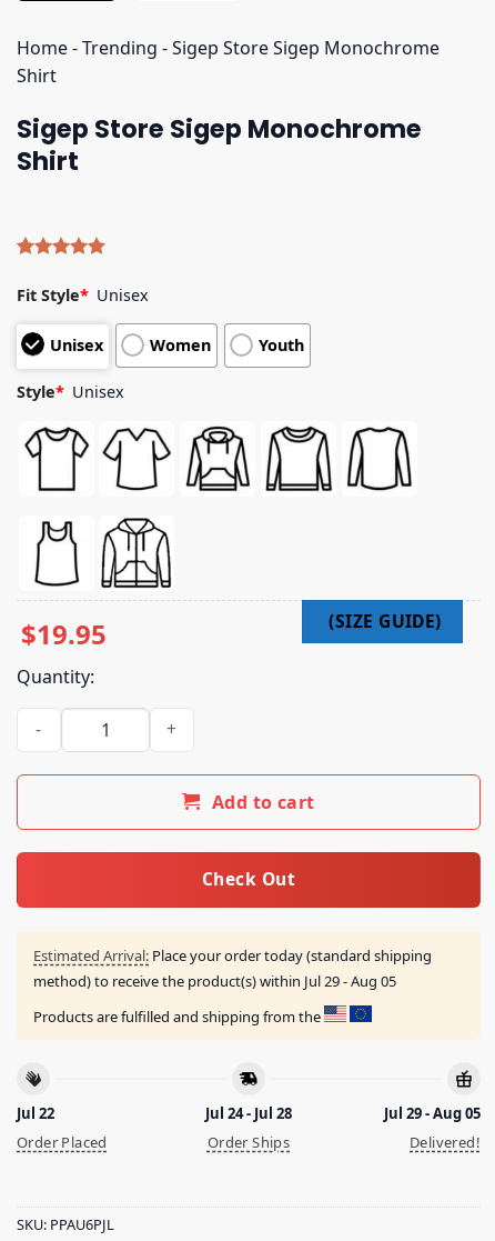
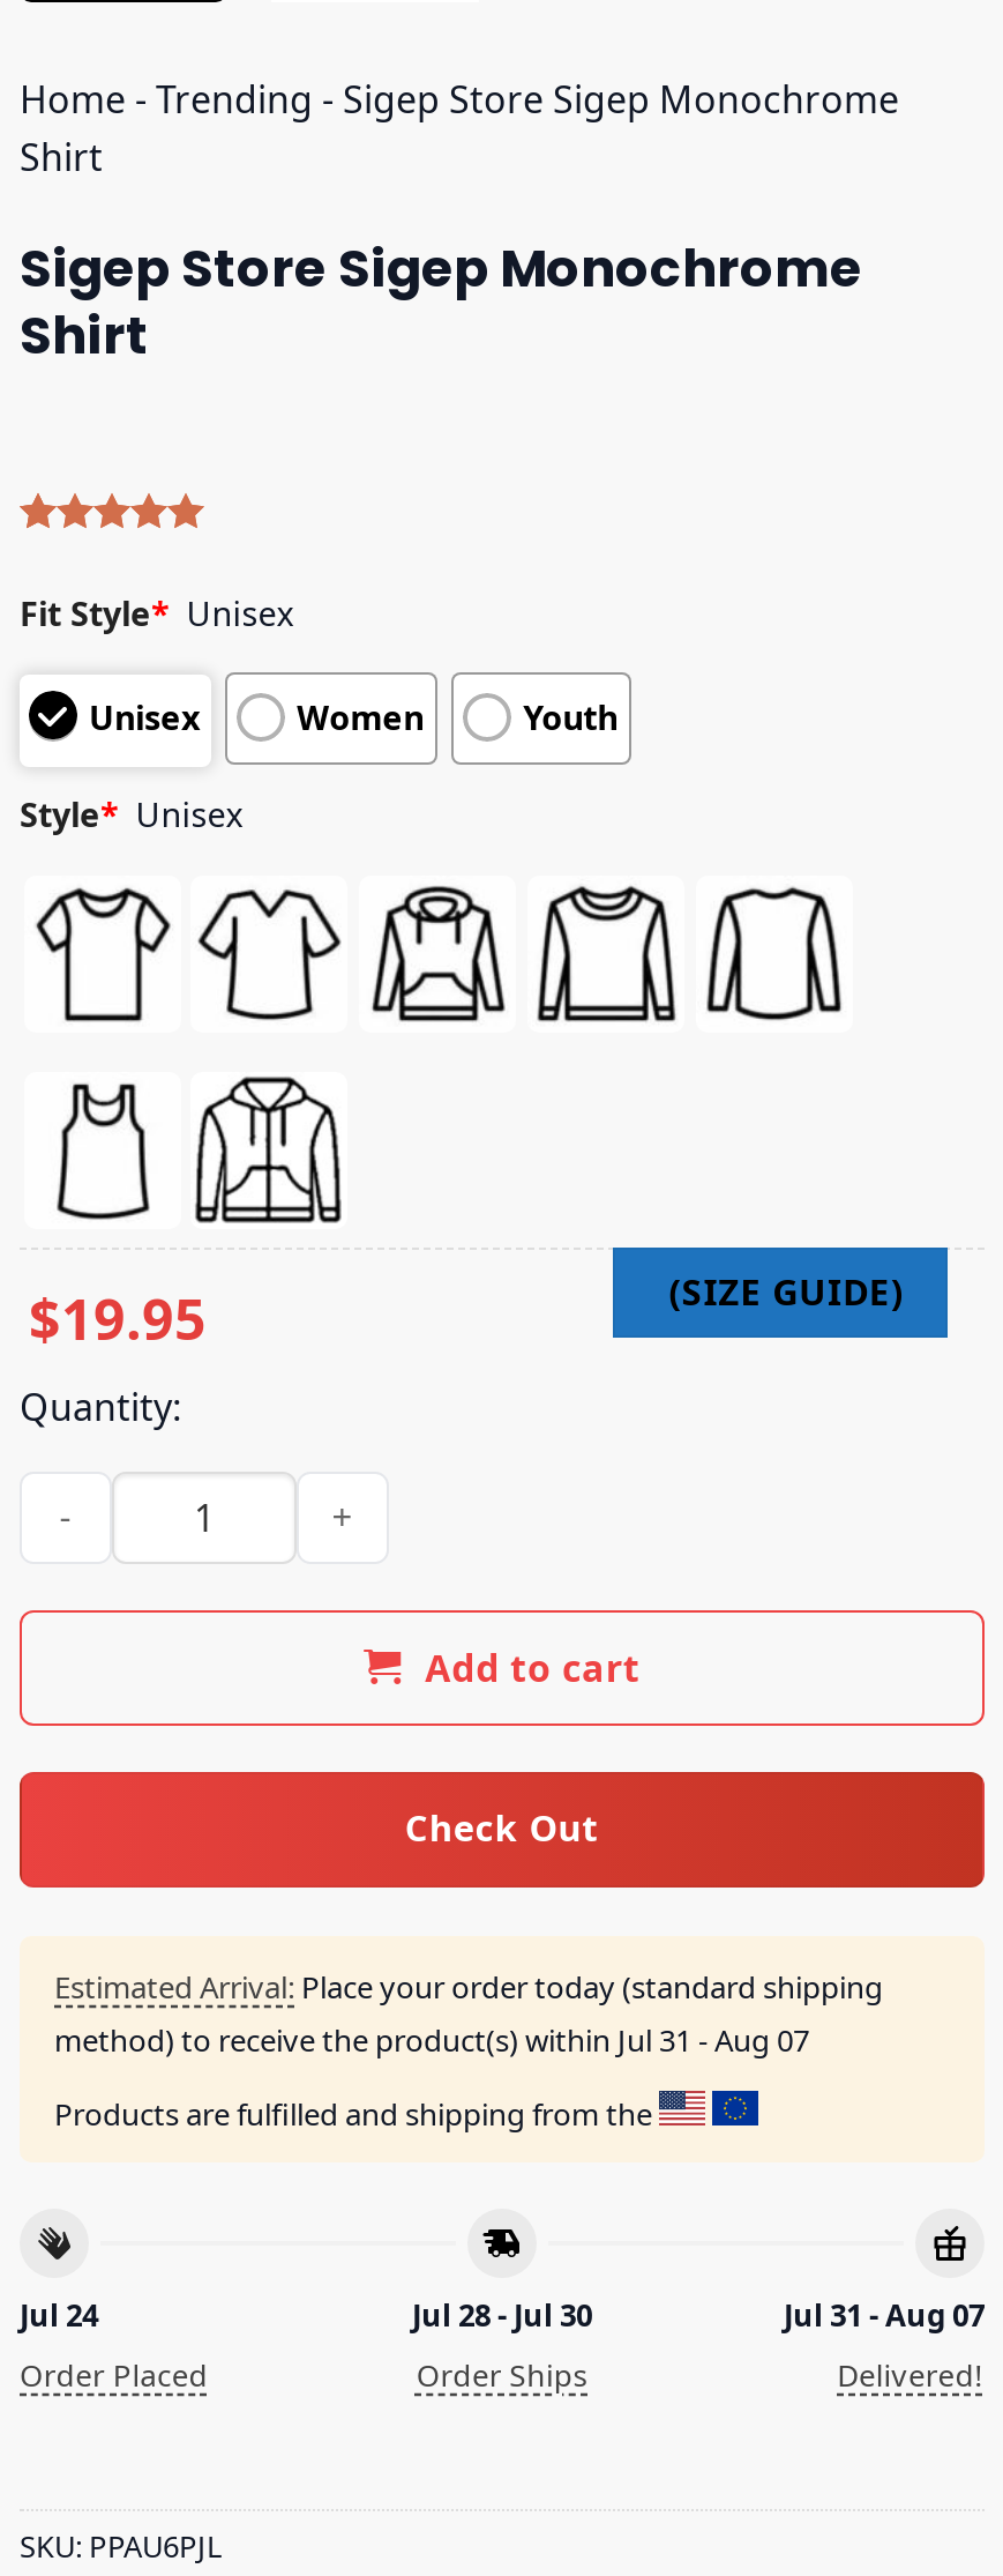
- method) to receive the product(s) within Jul 29 - Aug 05
+ method) to receive the product(s) within Jul 31 - Aug 07

- Jul 22
+ Jul 24

- Jul 24 - Jul 28
+ Jul 28 - Jul 30

- Jul 29 - Aug 05
+ Jul 31 - Aug 07
